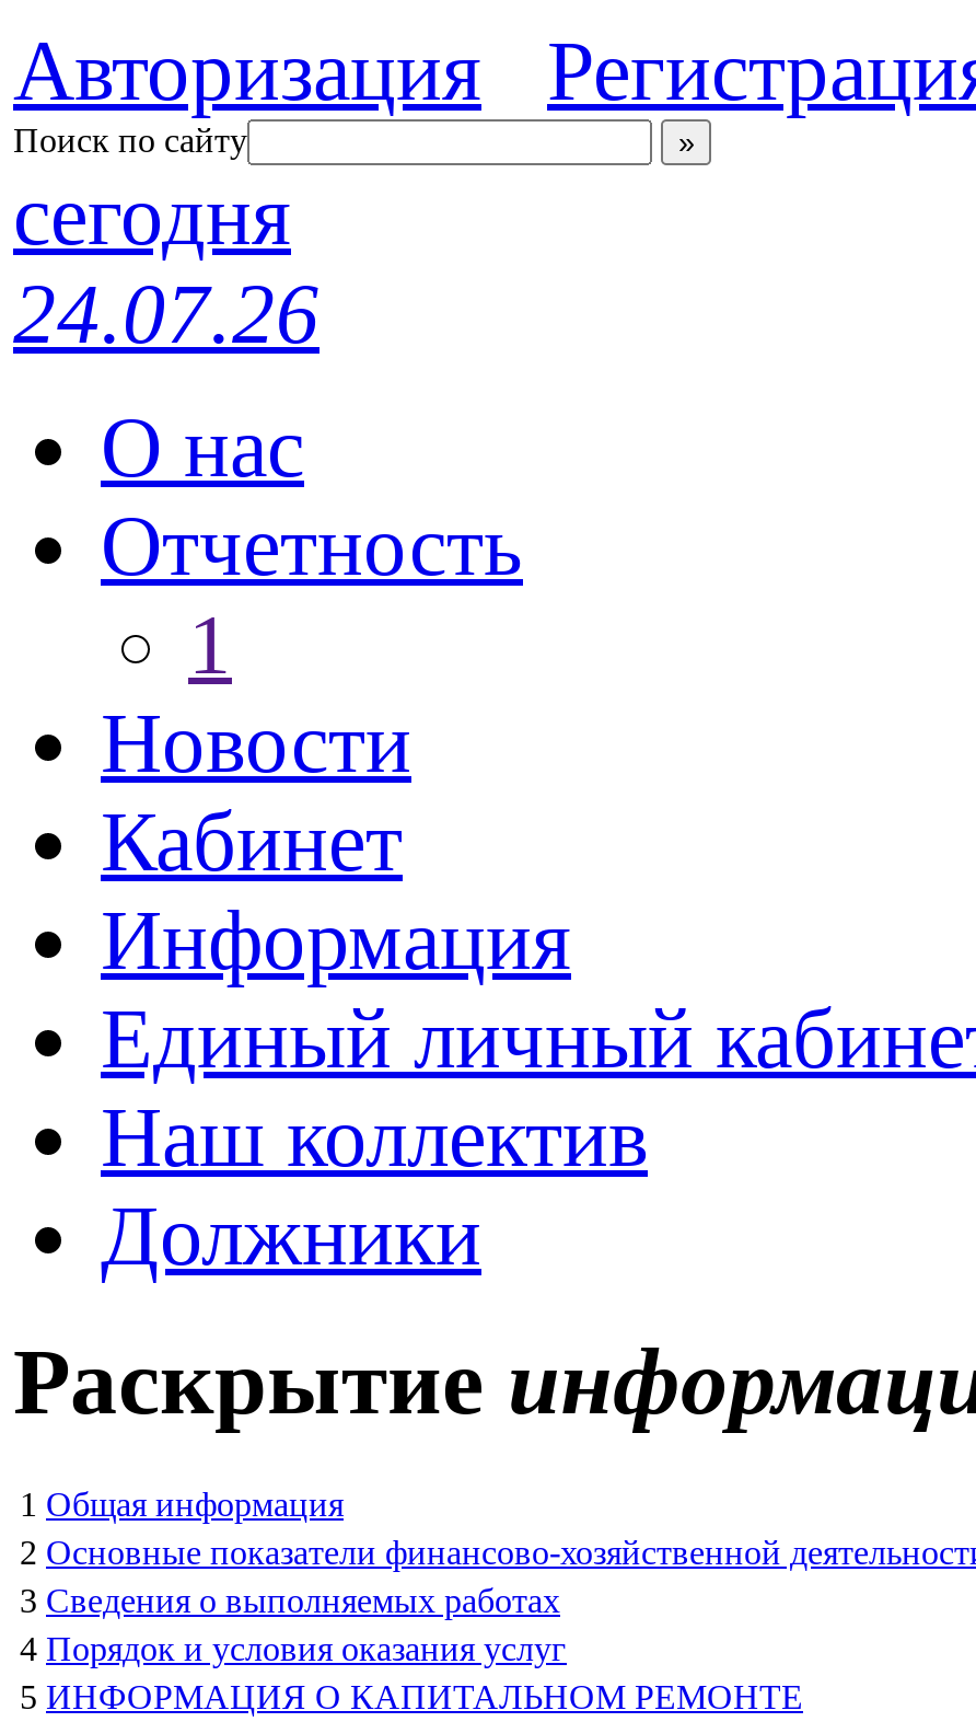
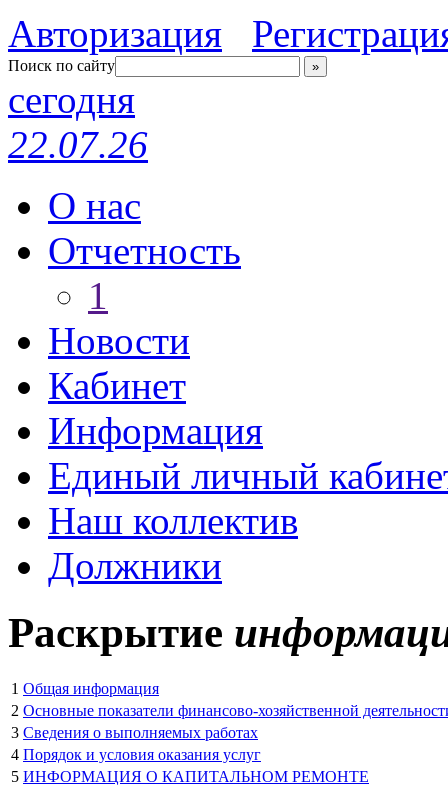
- 24.07.26
+ 22.07.26
